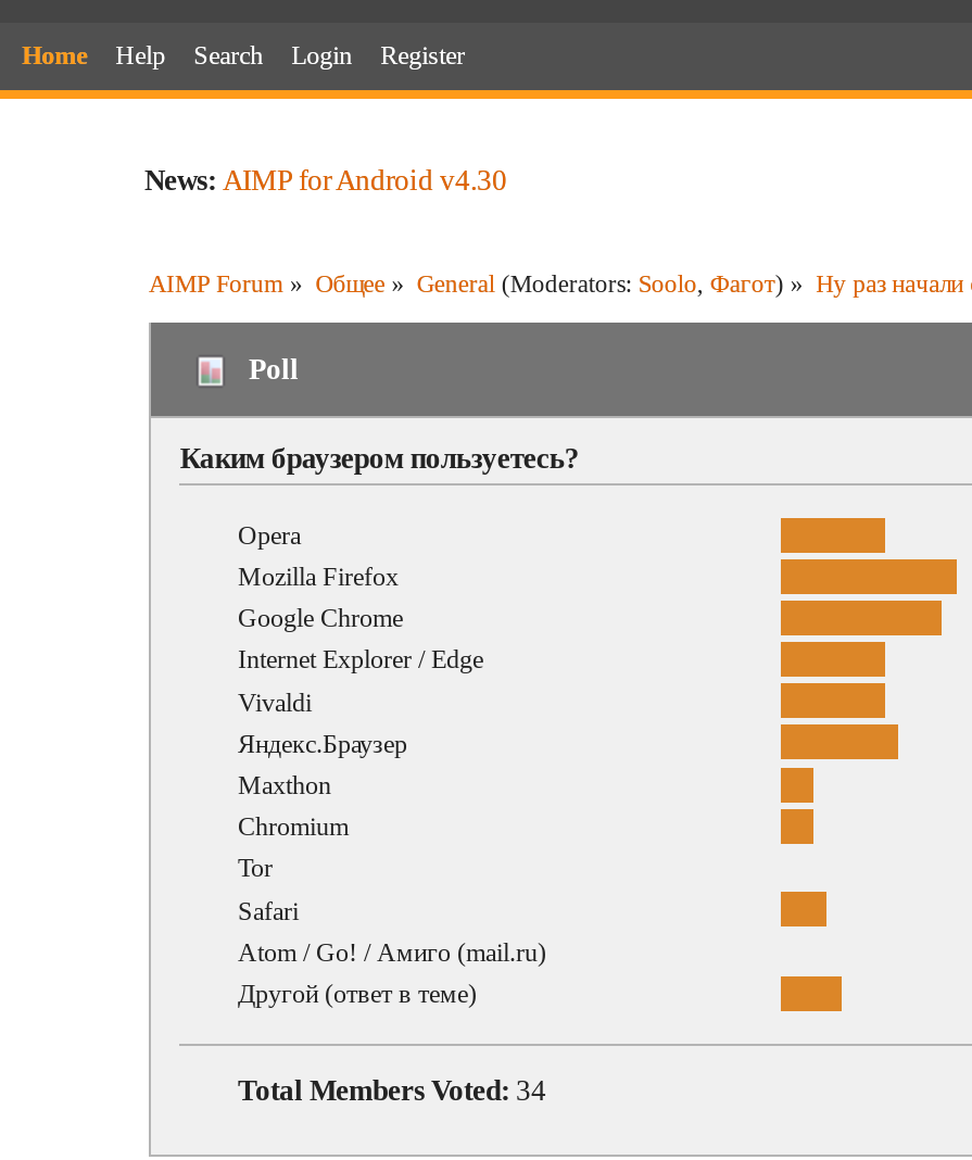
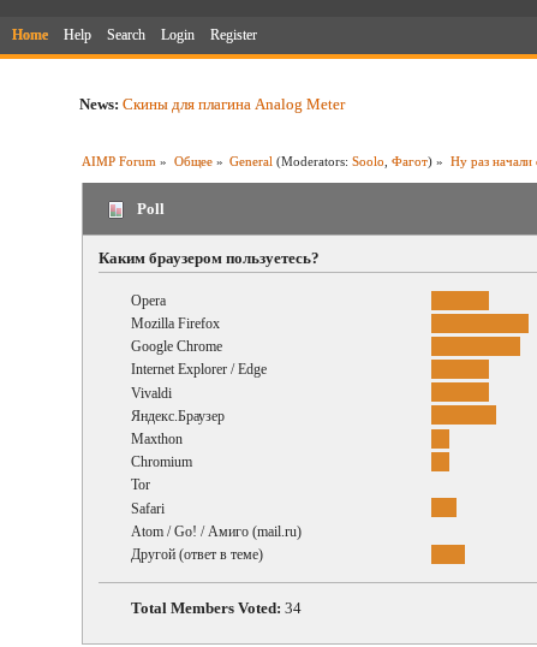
- News: AIMP for Android v4.30
+ News: Скины для плагина Analog Meter
